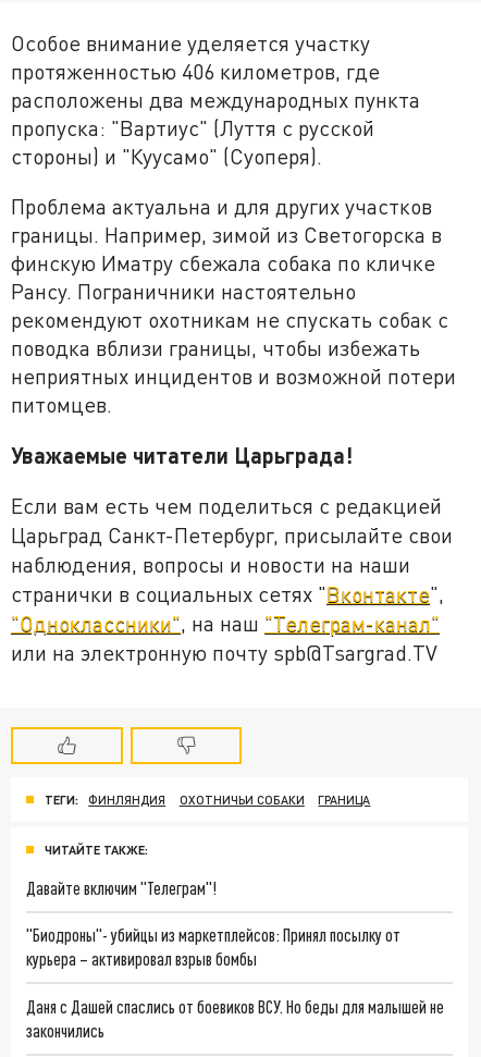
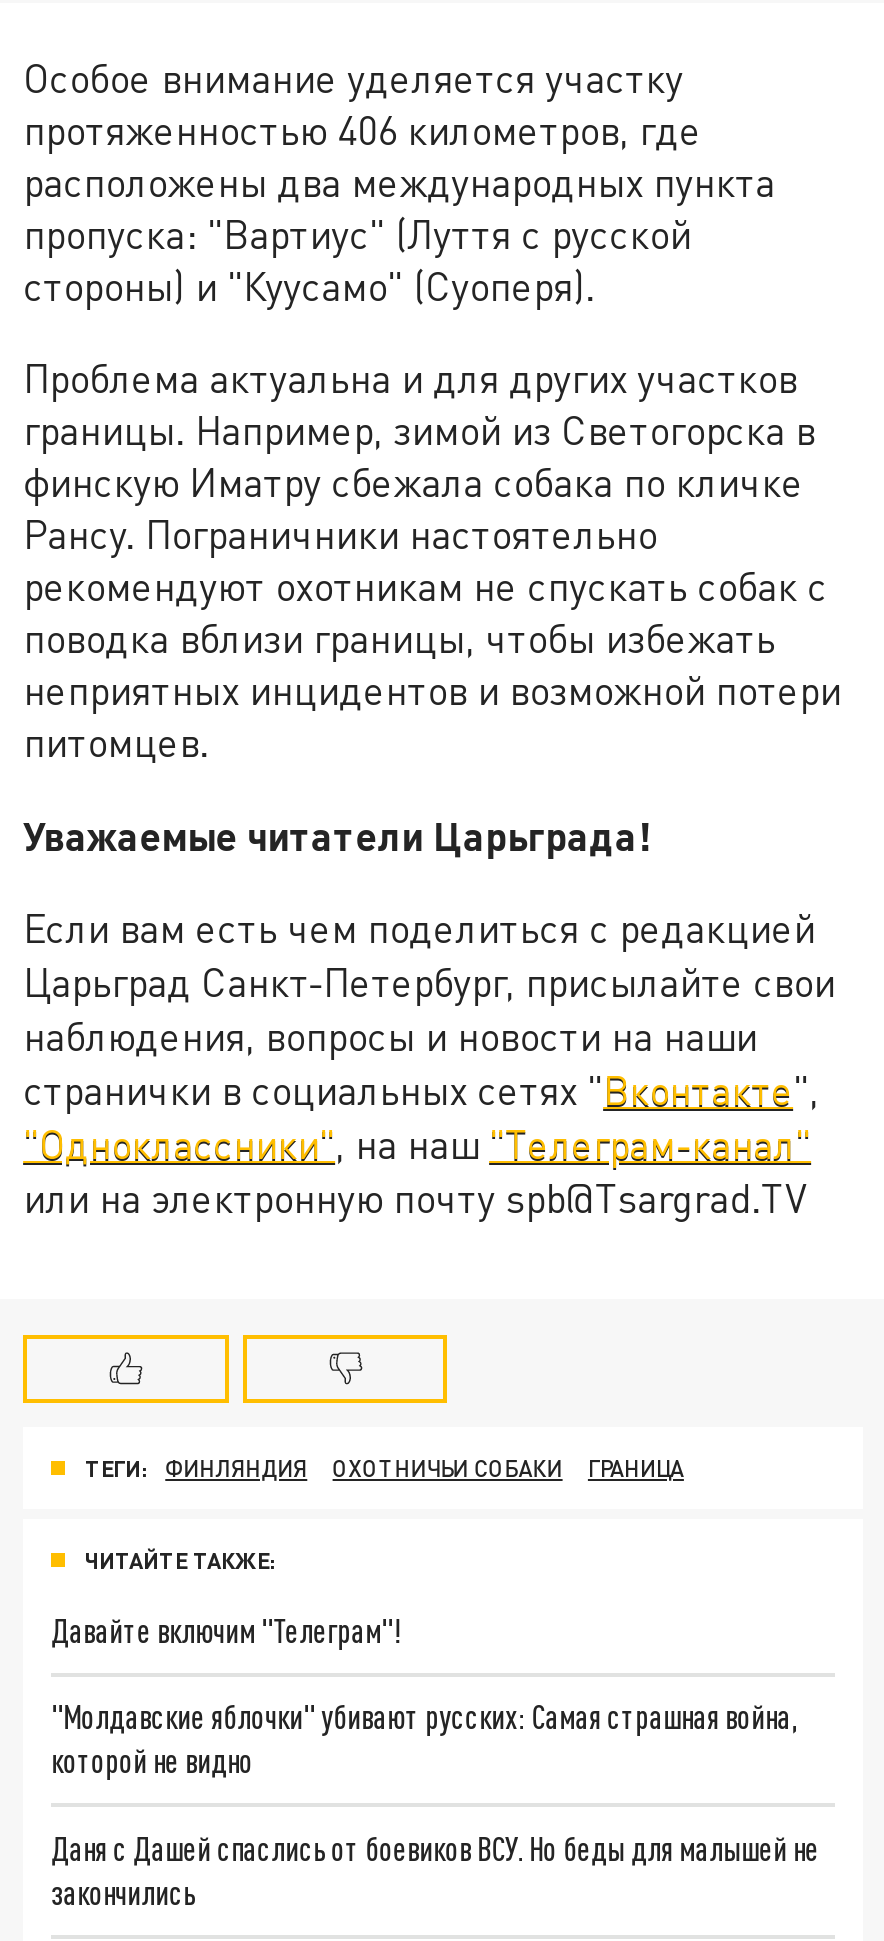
- "Биодроны"- убийцы из маркетплейсов: Принял посылку от
- курьера – активировал взрыв бомбы
+ "Молдавские яблочки" убивают русских: Самая страшная война,
+ которой не видно
